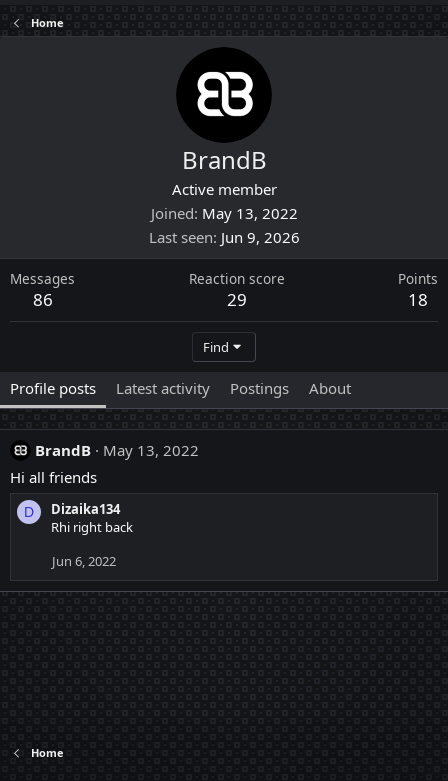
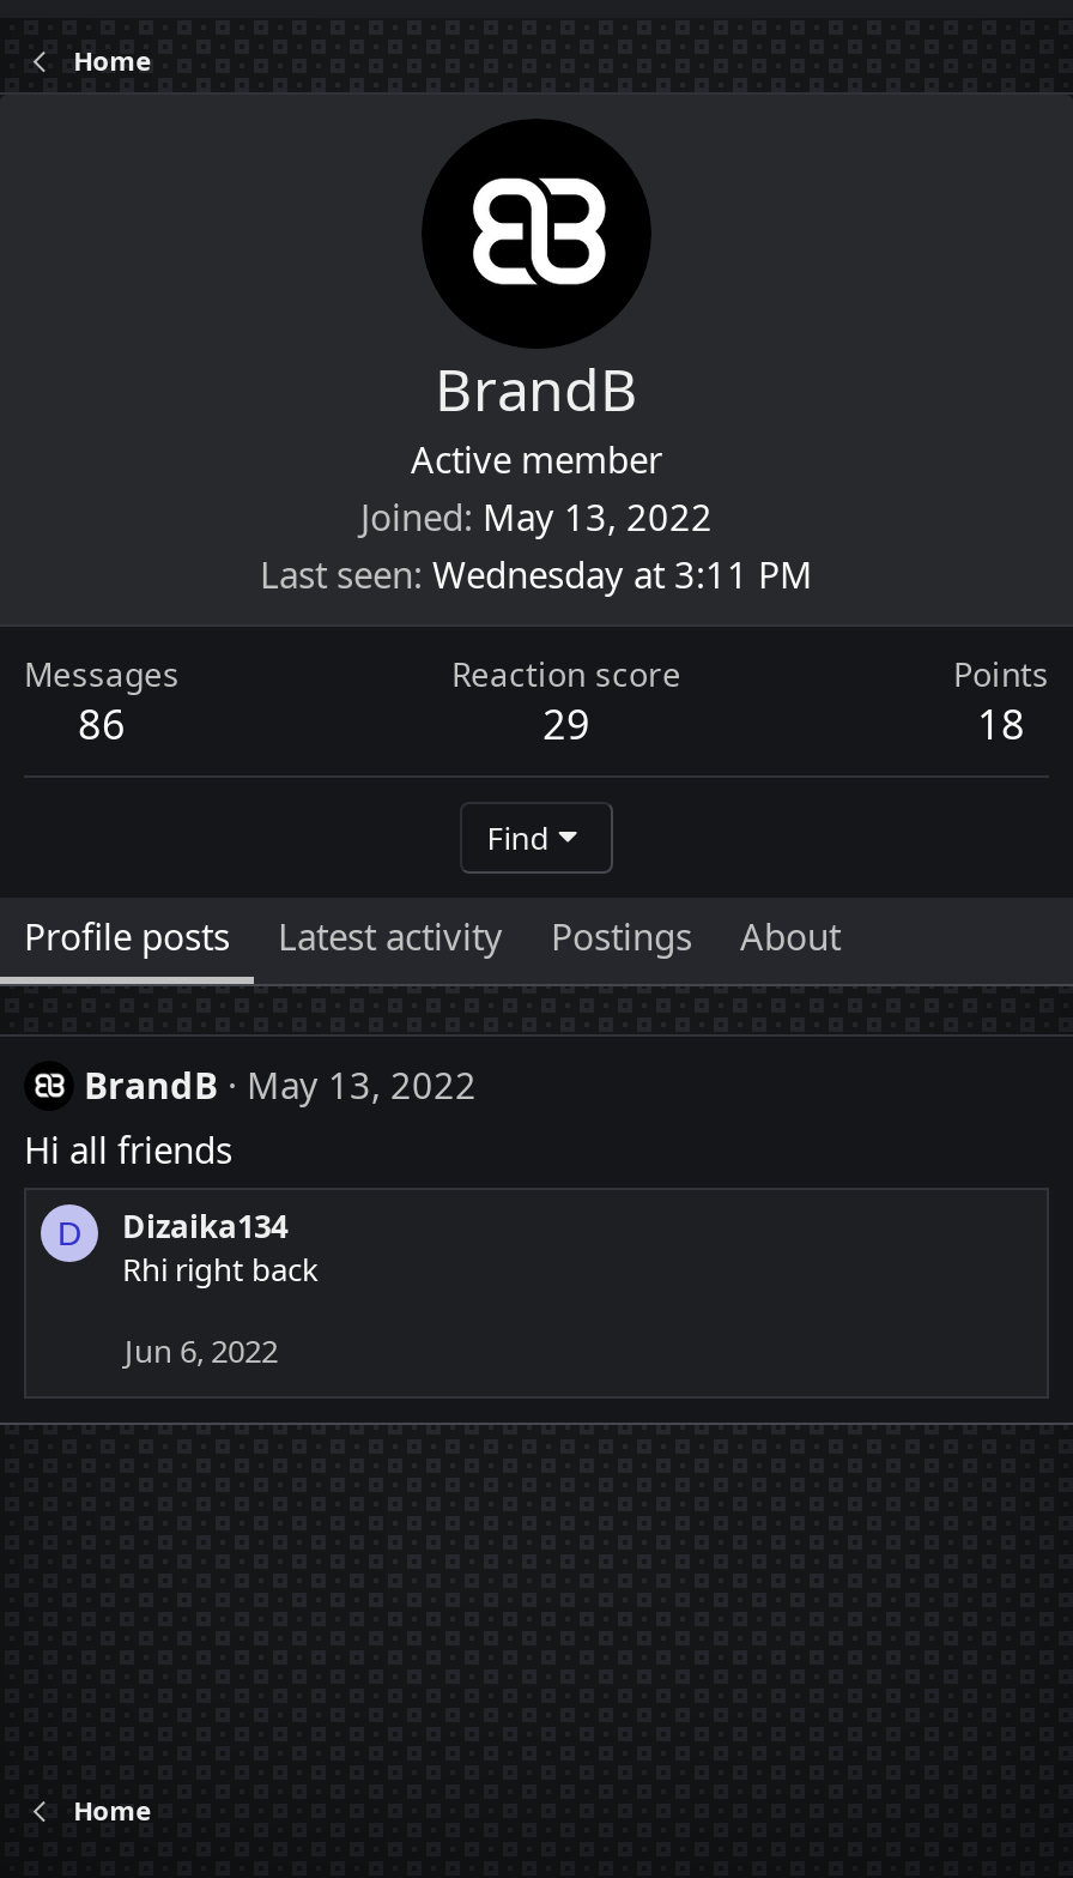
- Last seen Jun 9, 2026
+ Last seen Wednesday at 3:11 PM
